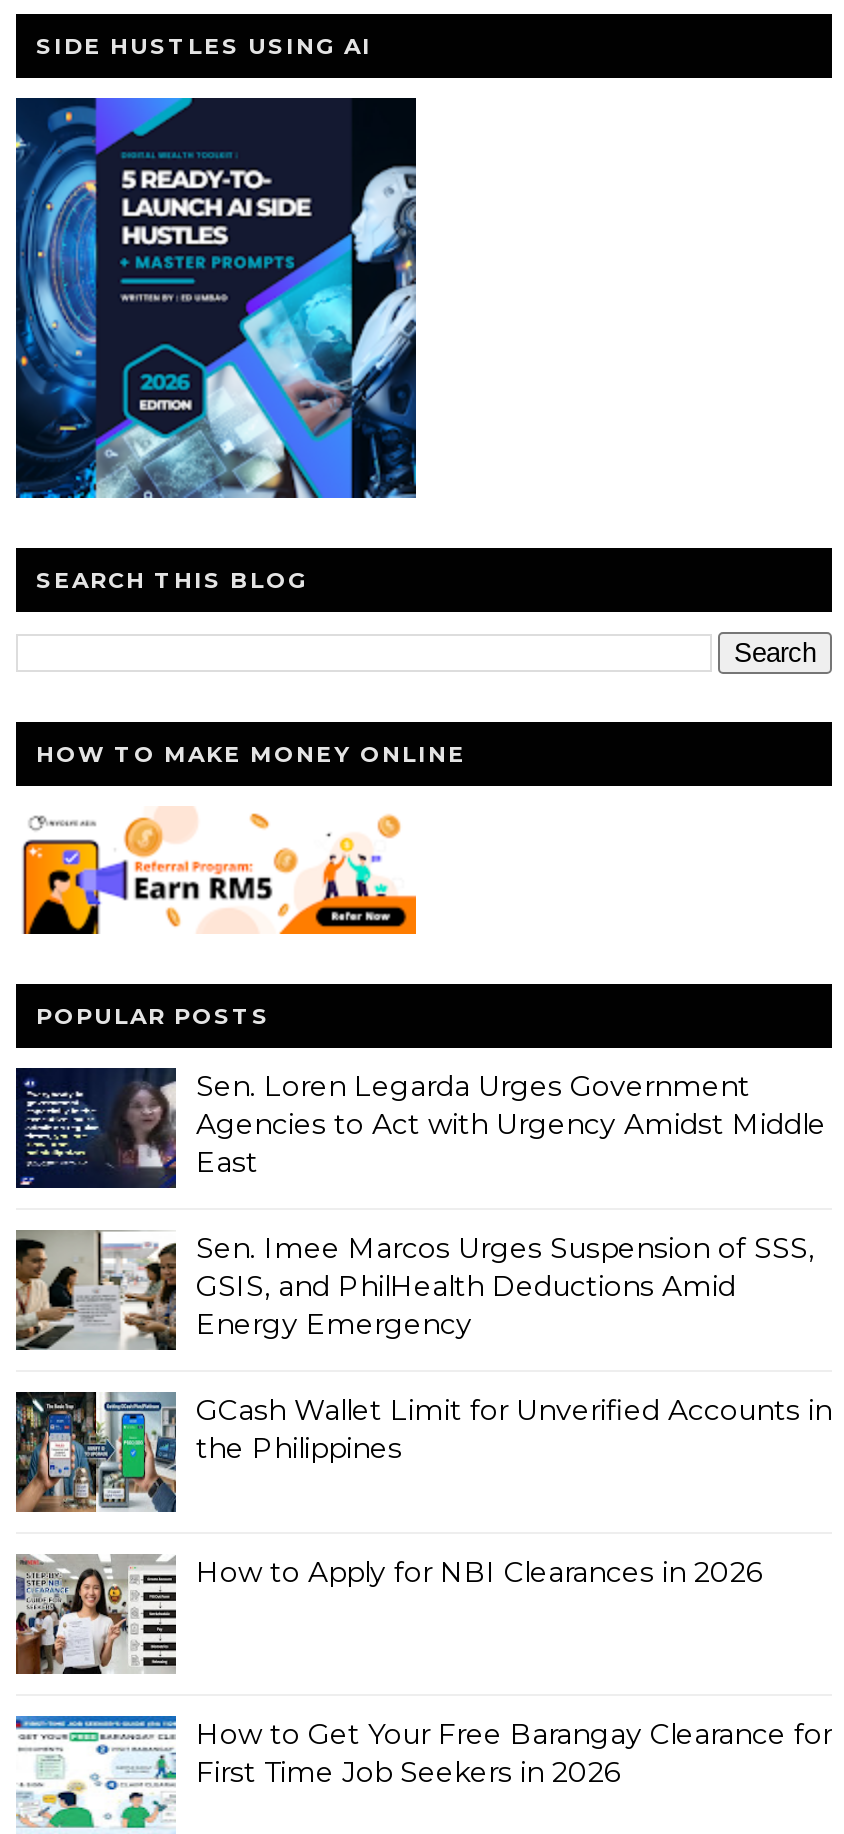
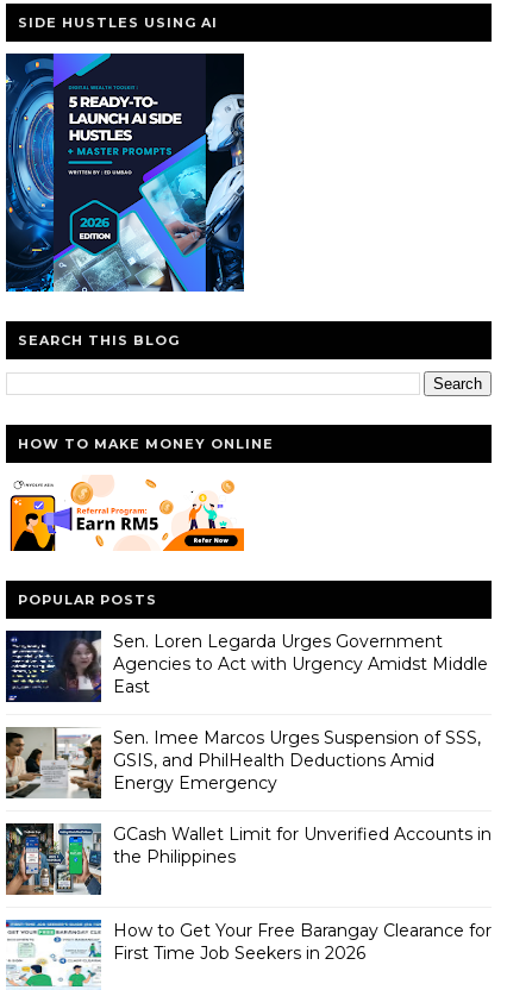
- [image]
- How to Apply for NBI Clearances in 2026
